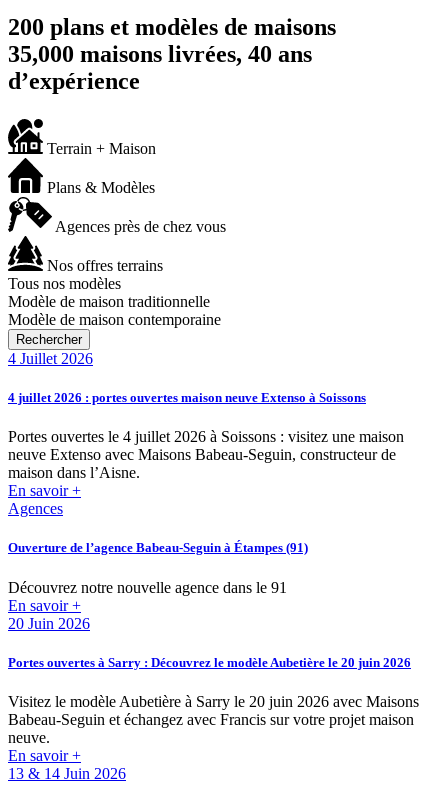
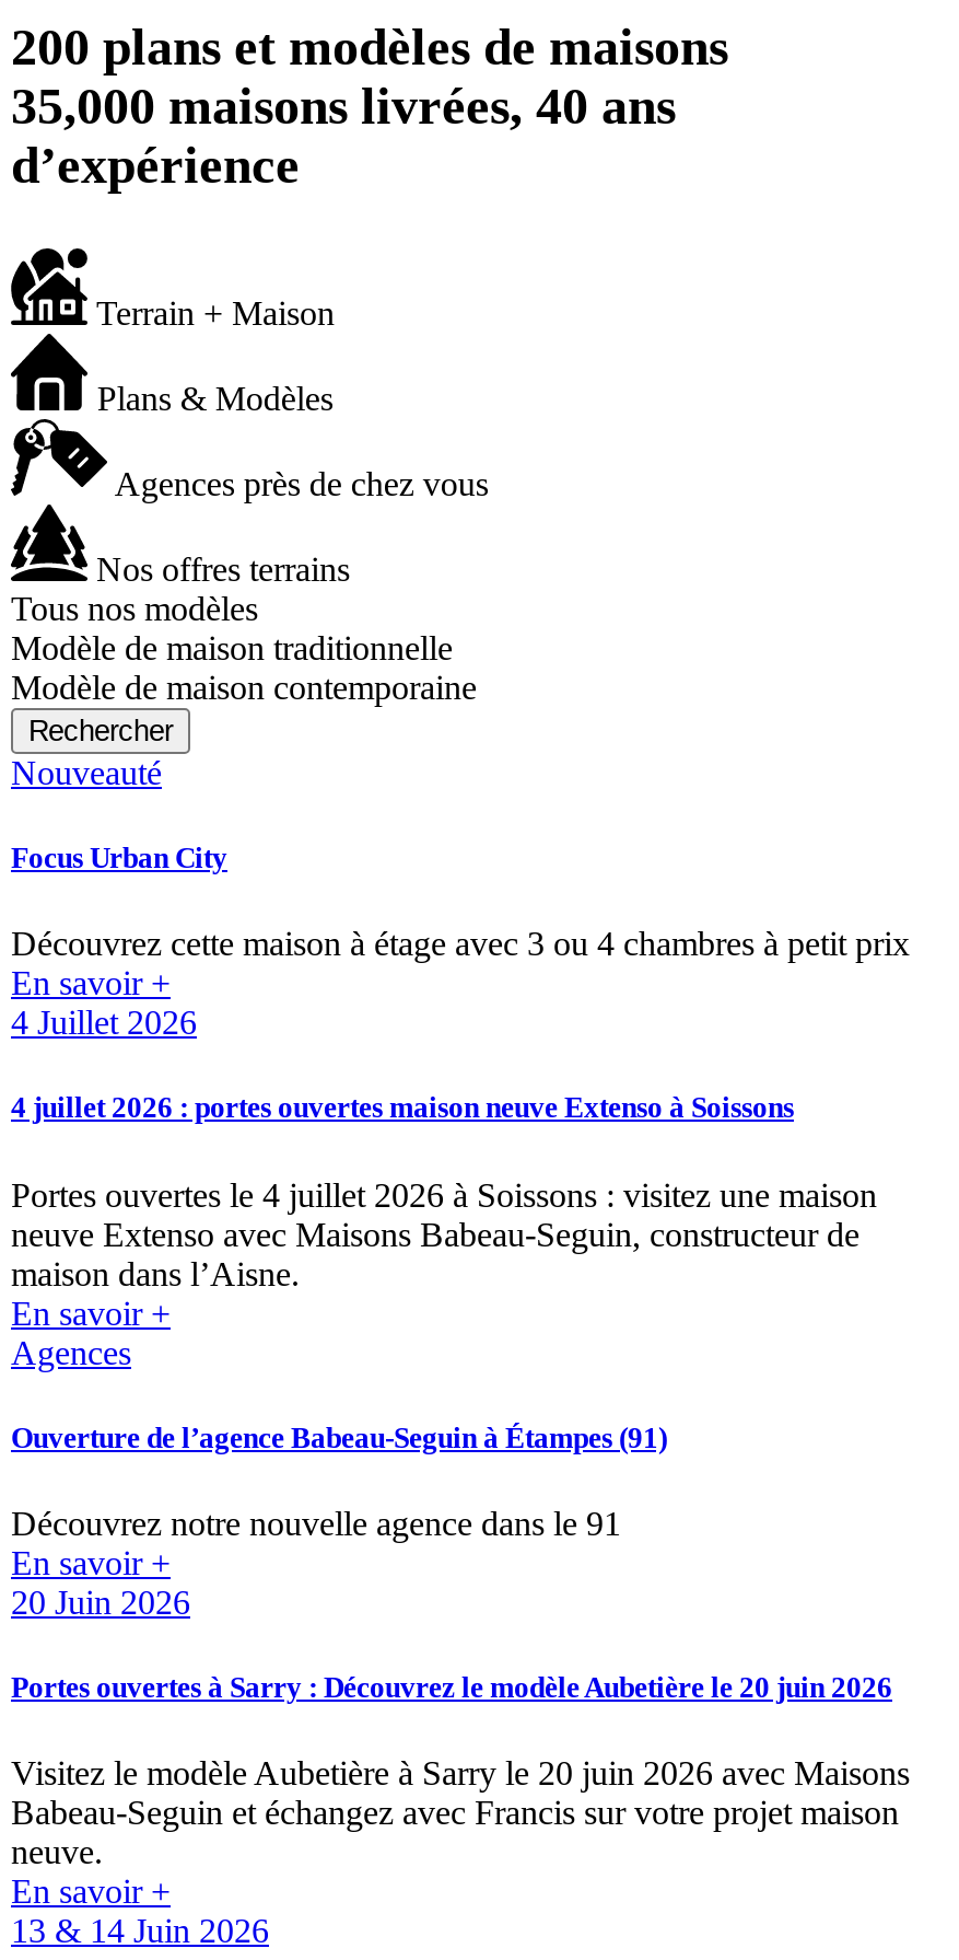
+ Nouveauté
+ Focus Urban City
+ Découvrez cette maison à étage avec 3 ou 4 chambres à petit prix
+ En savoir +
